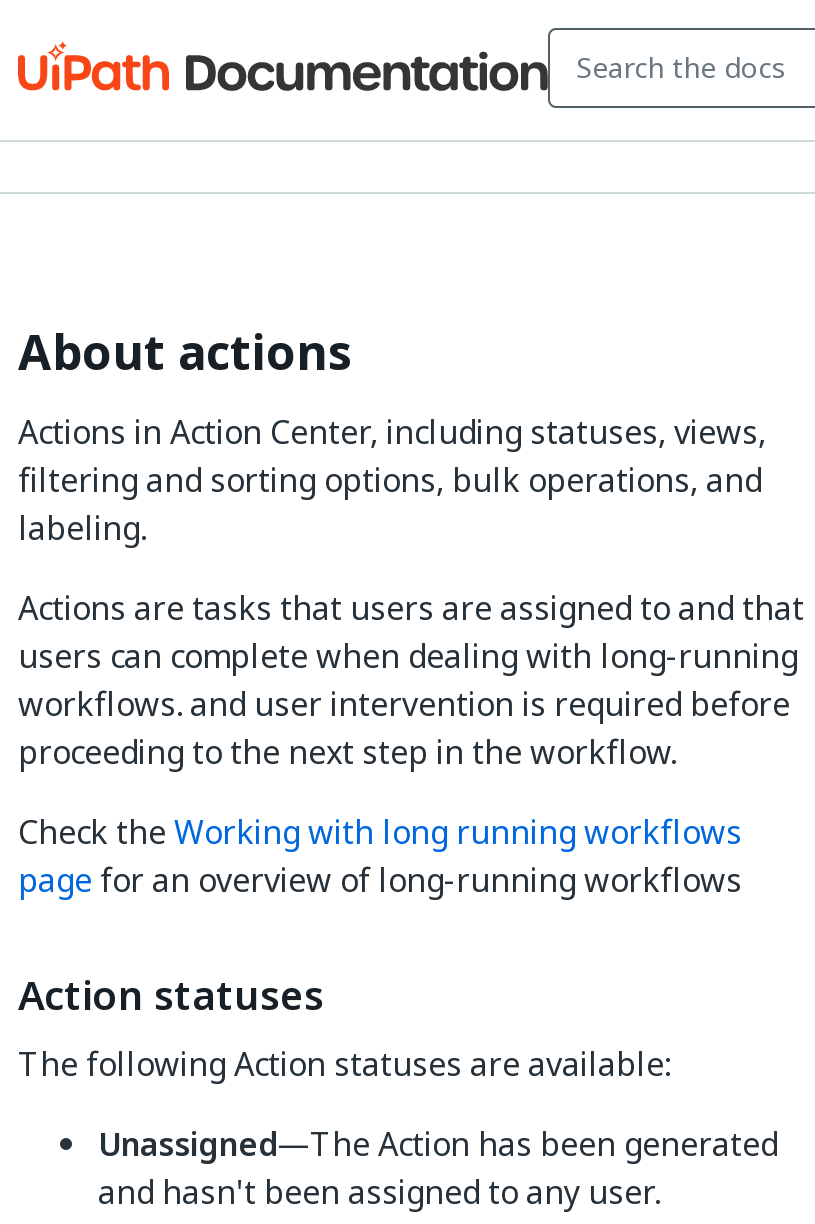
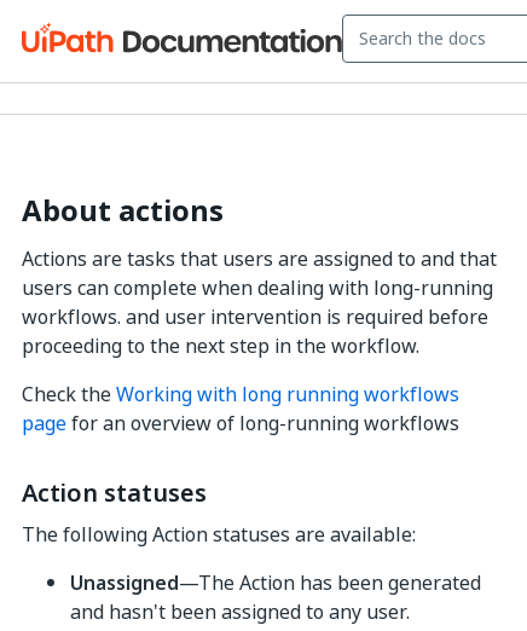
- Actions in Action Center, including statuses, views,
- filtering and sorting options, bulk operations, and
- labeling.
